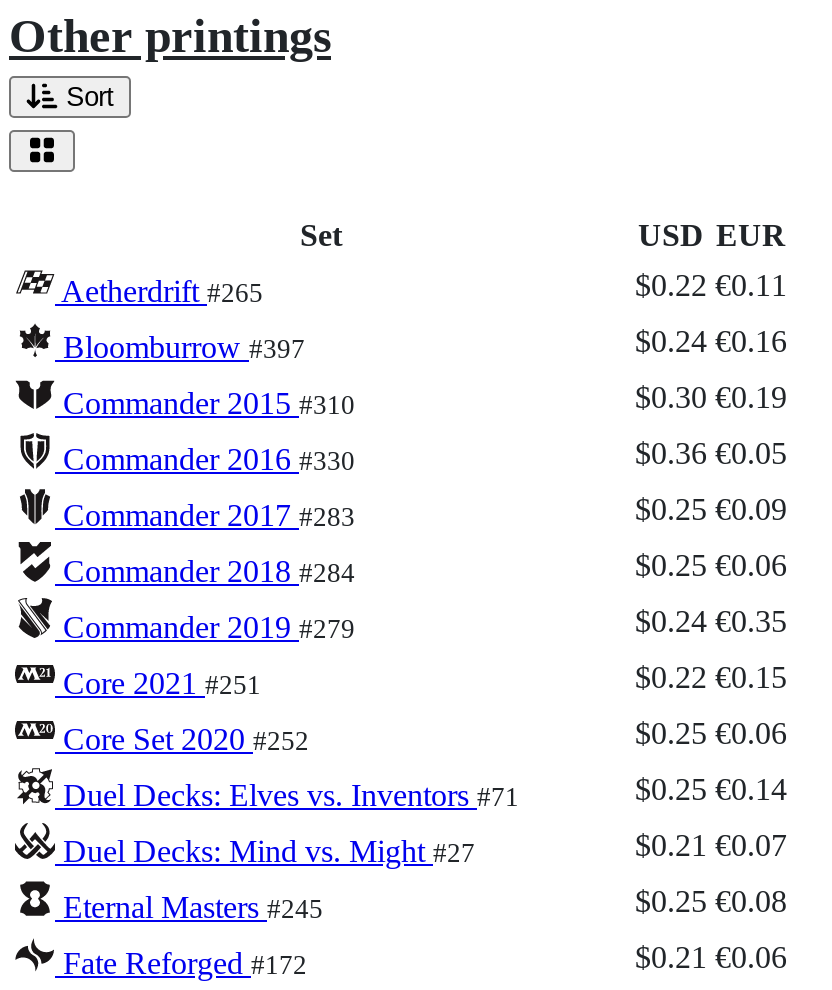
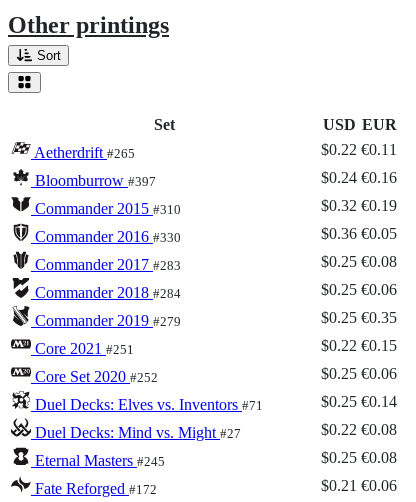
- $0.30 €0.19
+ $0.32 €0.19

- $0.25 €0.09
+ $0.25 €0.08

- $0.24 €0.35
+ $0.25 €0.35

- $0.21 €0.07
+ $0.22 €0.08
